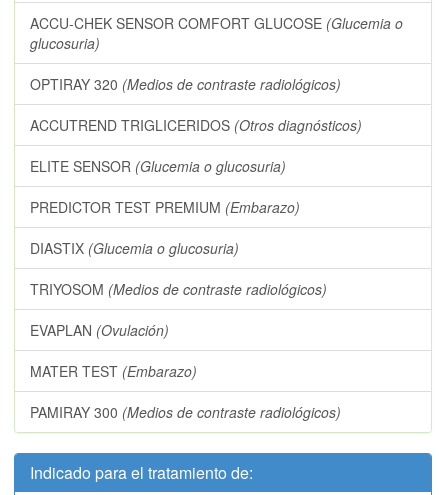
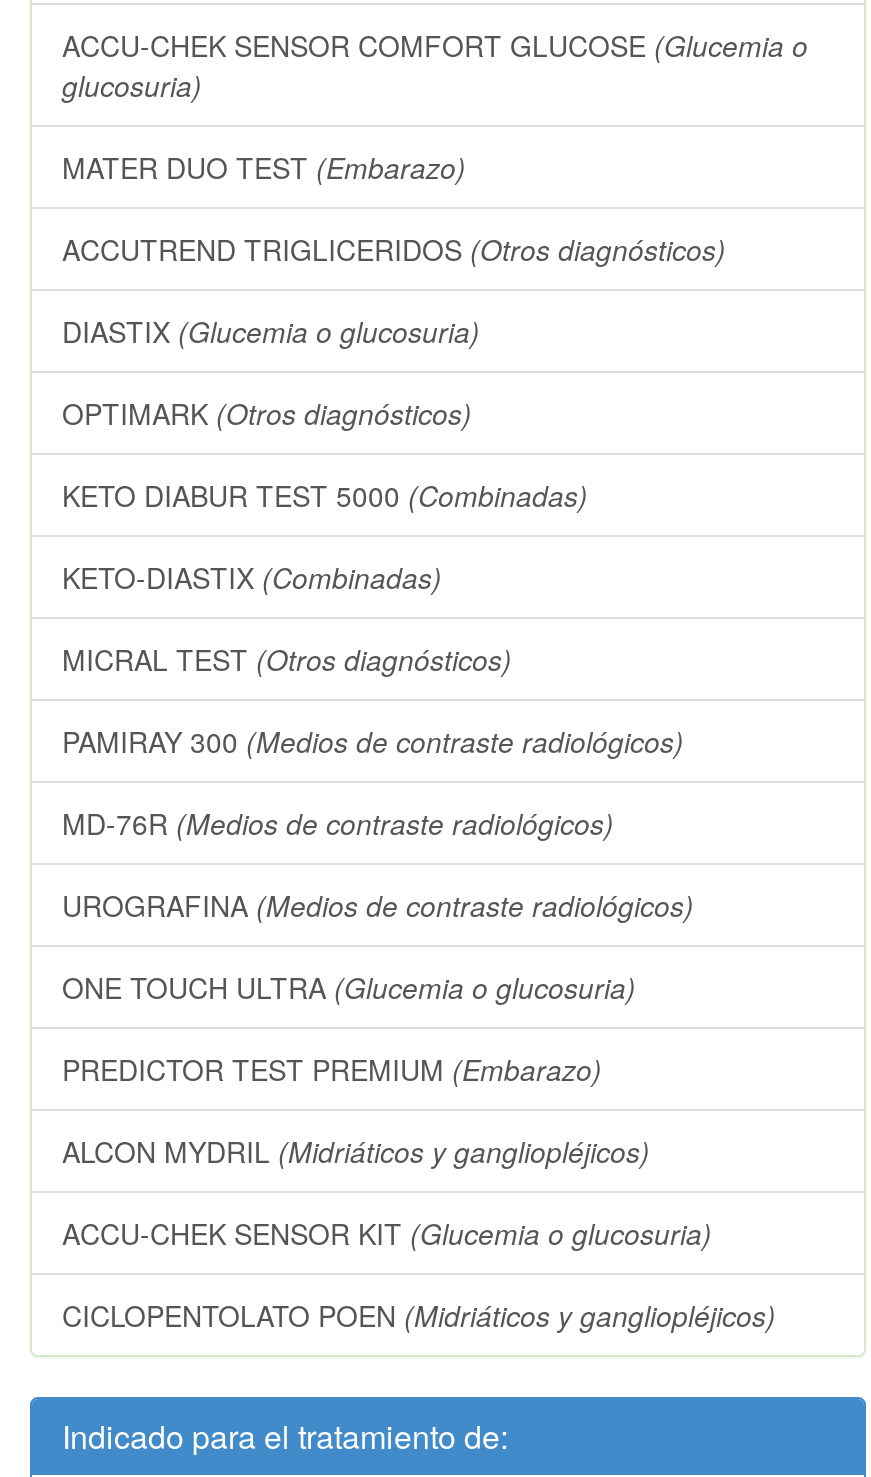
- OPTIRAY 320 (Medios de contraste radiológicos)
+ MATER DUO TEST (Embarazo)

- ELITE SENSOR (Glucemia o glucosuria)
+ OPTIMARK (Otros diagnósticos)
+ KETO DIABUR TEST 5000 (Combinadas)
+ KETO-DIASTIX (Combinadas)
+ MICRAL TEST (Otros diagnósticos)
+ MD-76R (Medios de contraste radiológicos)
+ UROGRAFINA (Medios de contraste radiológicos)
+ ONE TOUCH ULTRA (Glucemia o glucosuria)

moved down: PREDICTOR TEST PREMIUM (Embarazo)

moved up: DIASTIX (Glucemia o glucosuria)

- TRIYOSOM (Medios de contraste radiológicos)
- EVAPLAN (Ovulación)
- MATER TEST (Embarazo)
+ ALCON MYDRIL (Midriáticos y gangliopléjicos)
+ ACCU-CHEK SENSOR KIT (Glucemia o glucosuria)
+ CICLOPENTOLATO POEN (Midriáticos y gangliopléjicos)

moved up: PAMIRAY 300 (Medios de contraste radiológicos)
